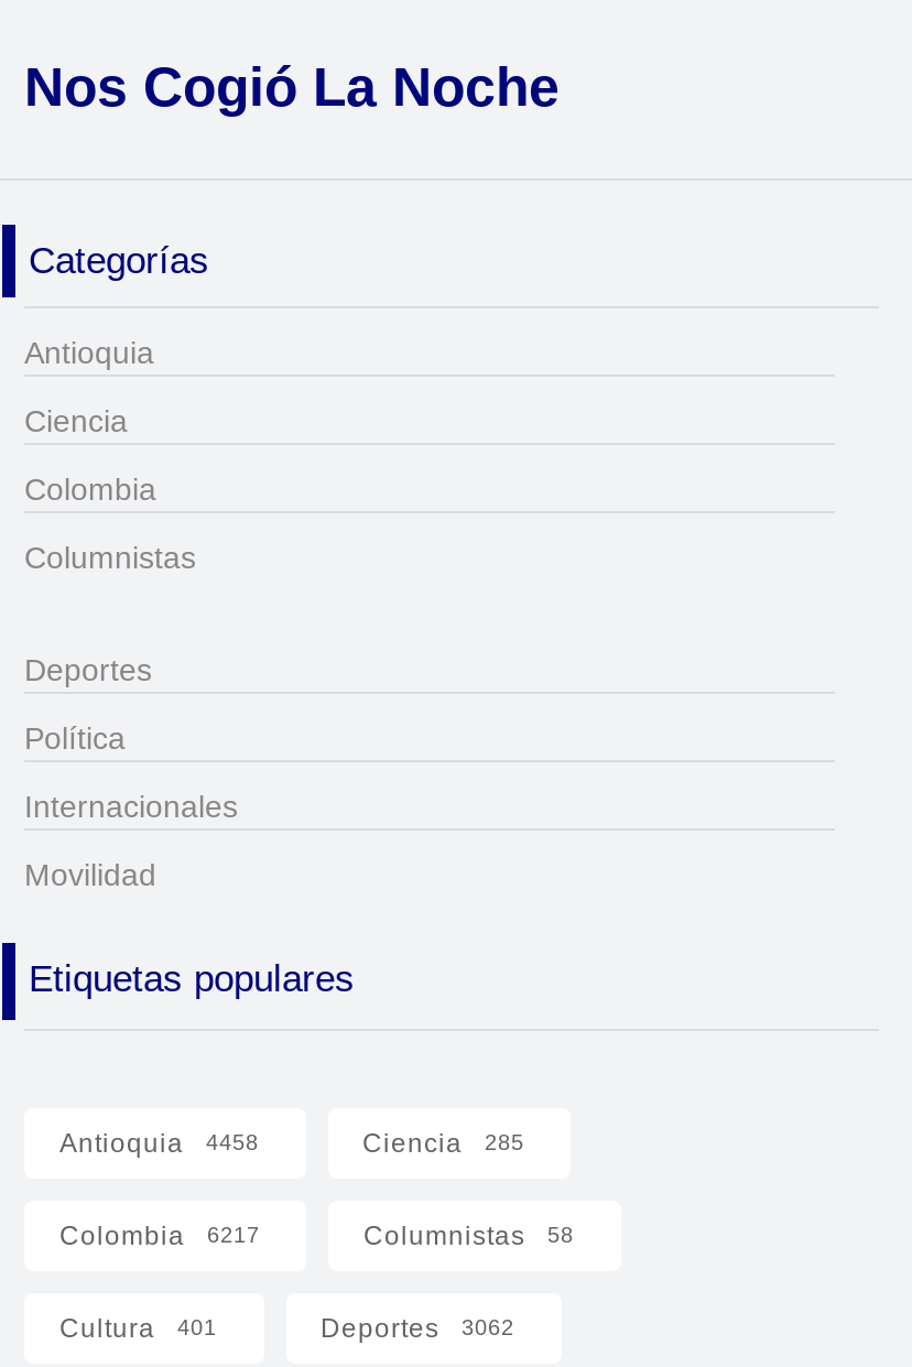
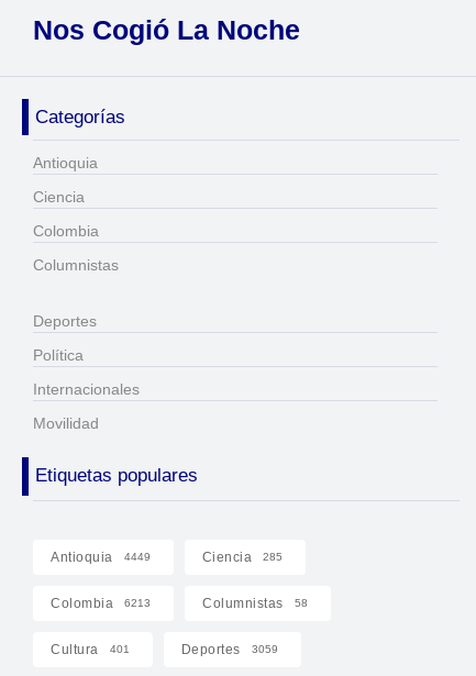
- Antioquia 4458
+ Antioquia 4449

- Colombia 6217
+ Colombia 6213

- Deportes 3062
+ Deportes 3059
